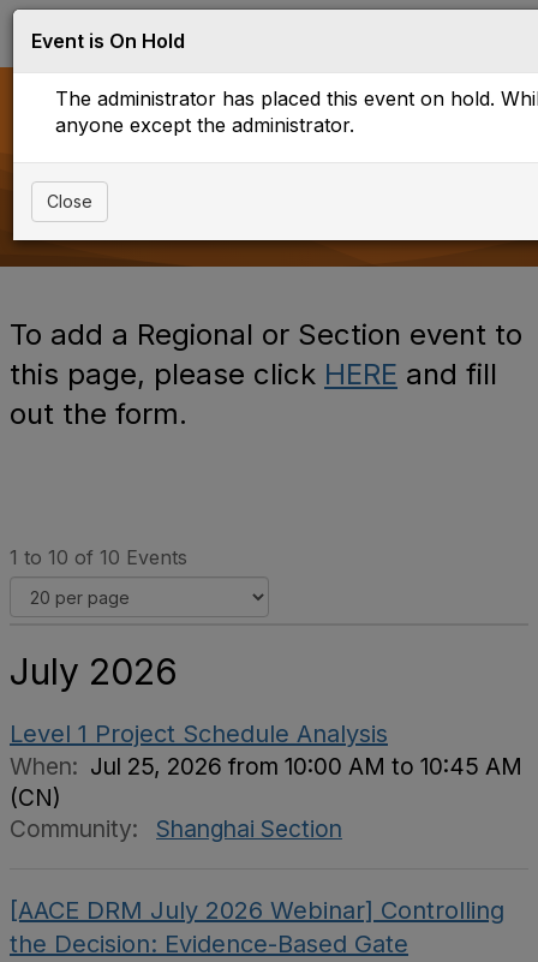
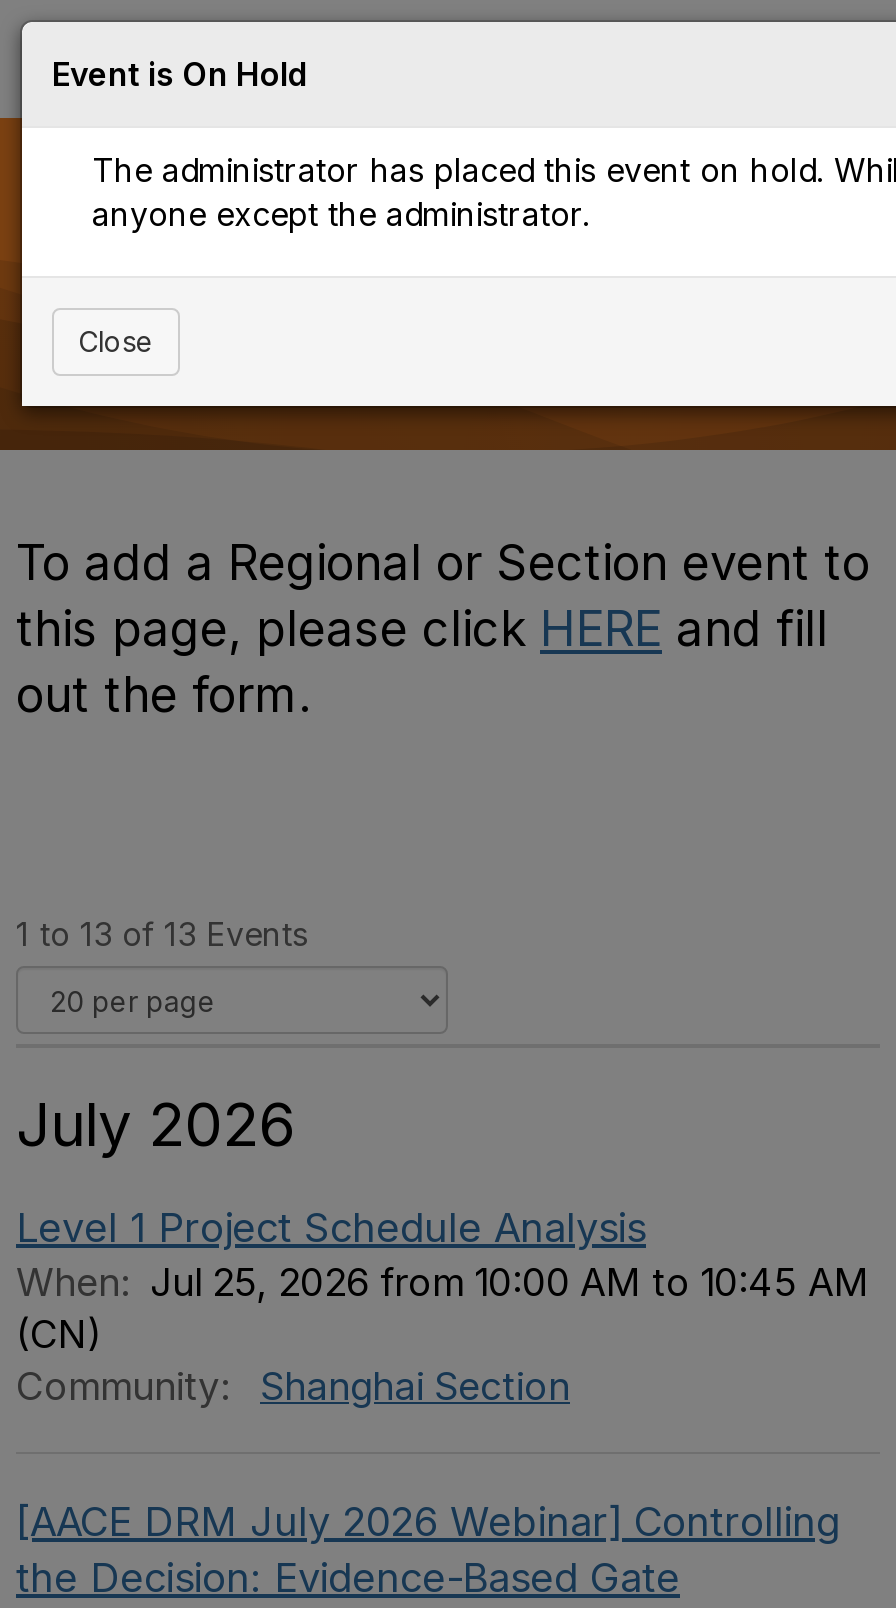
- 1 to 10 of 10 Events
+ 1 to 13 of 13 Events
